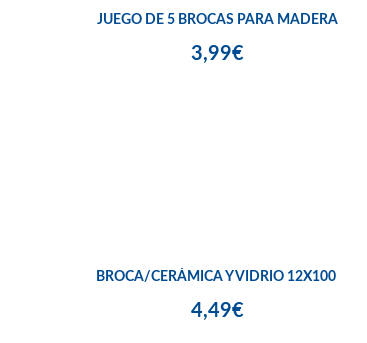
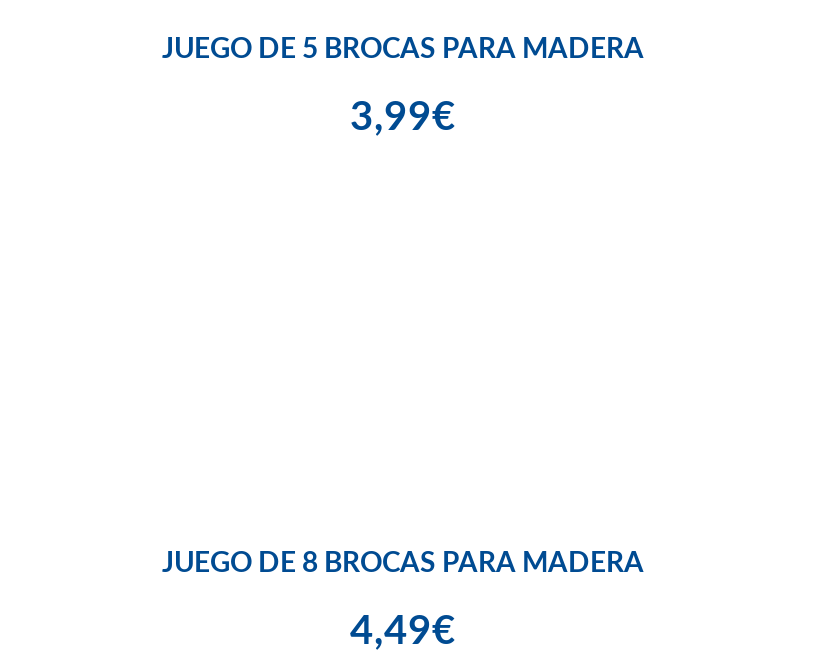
- BROCA/CERÁMICA Y VIDRIO 12X100
+ JUEGO DE 8 BROCAS PARA MADERA
